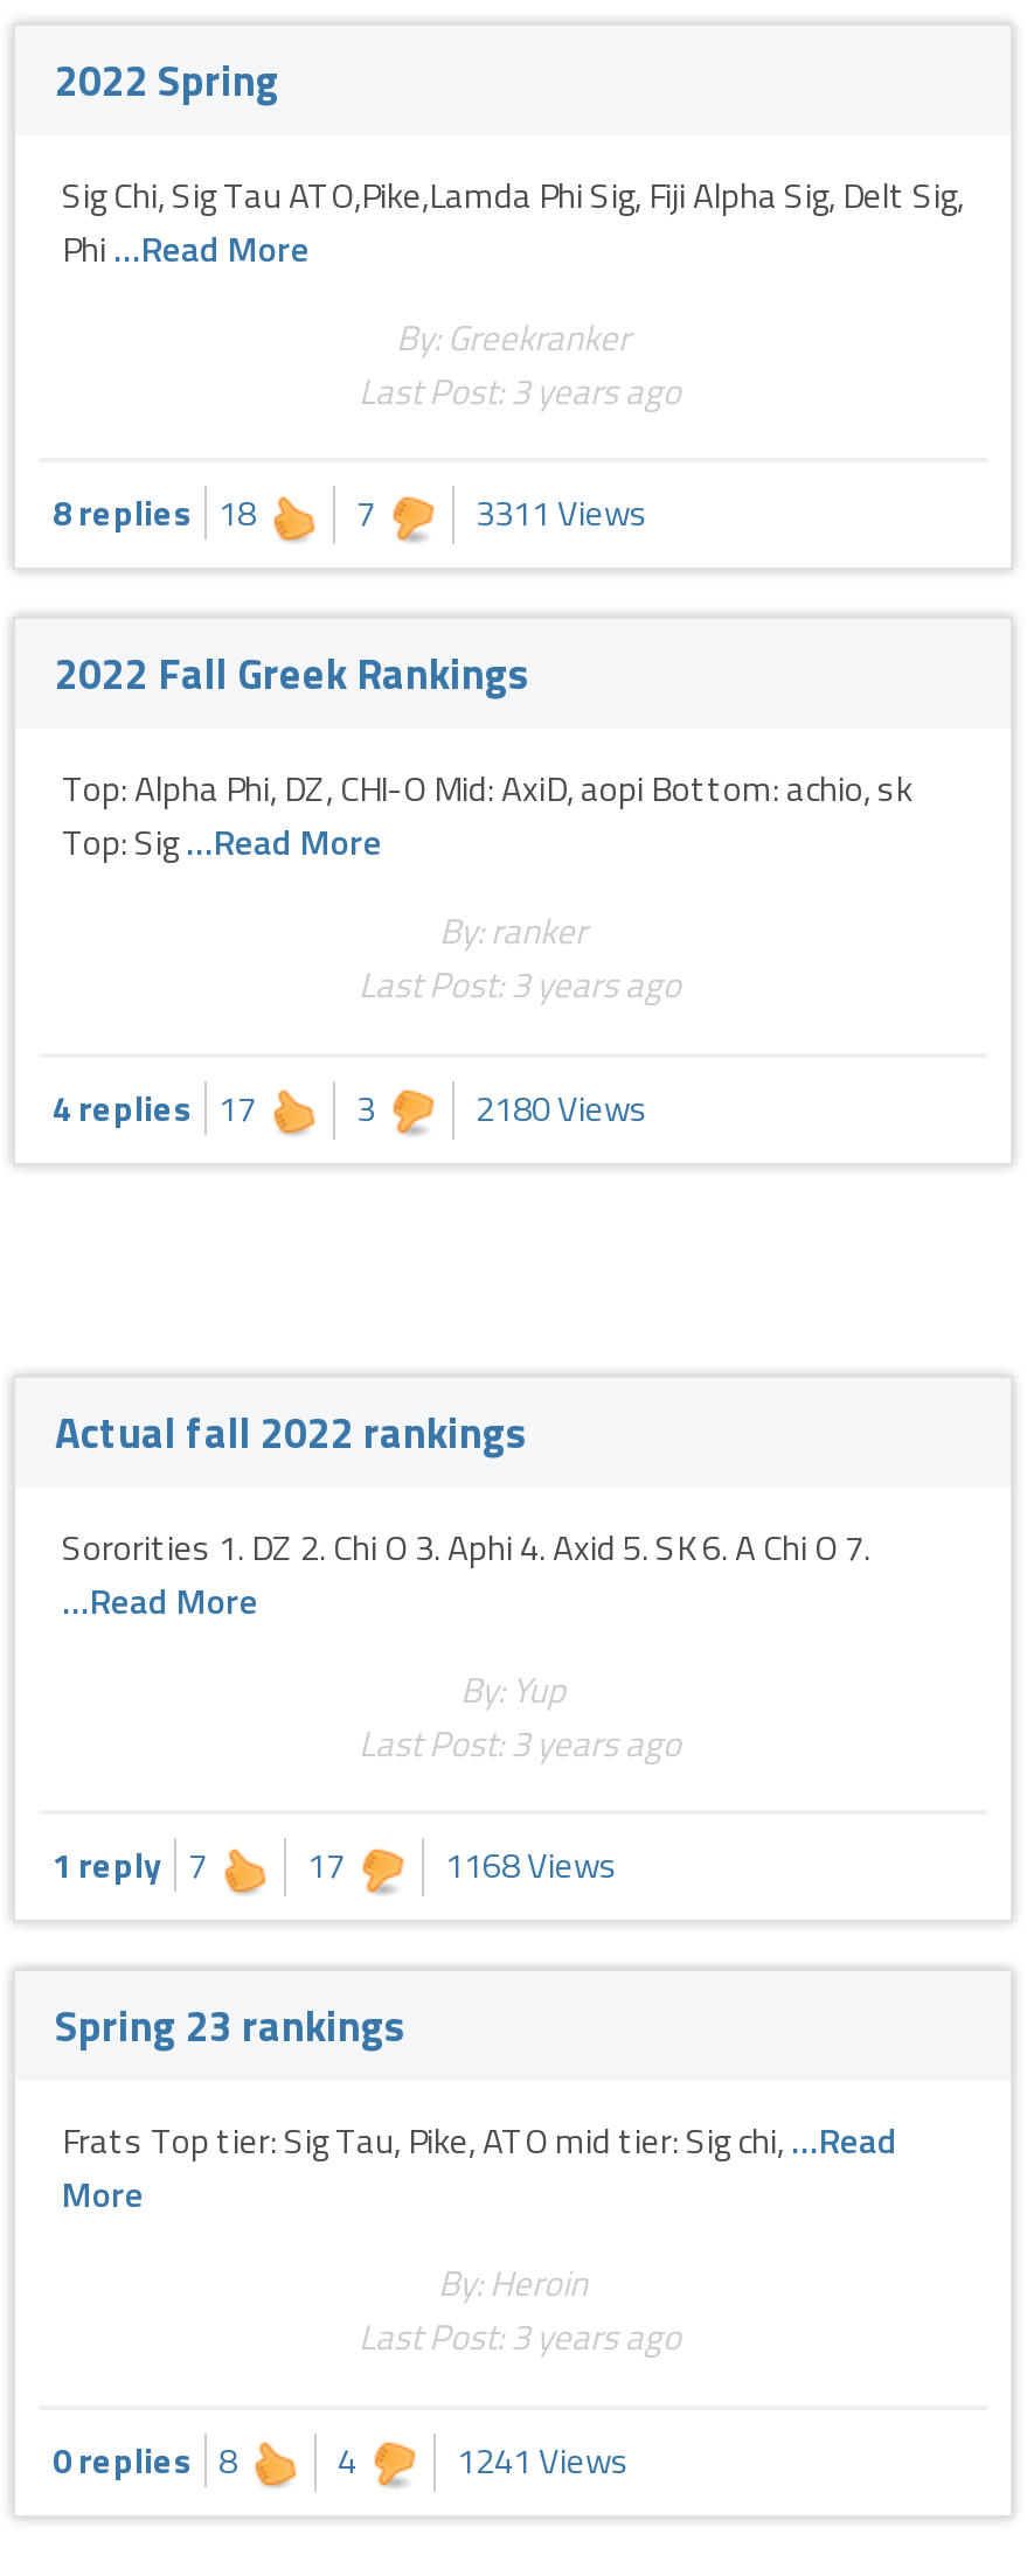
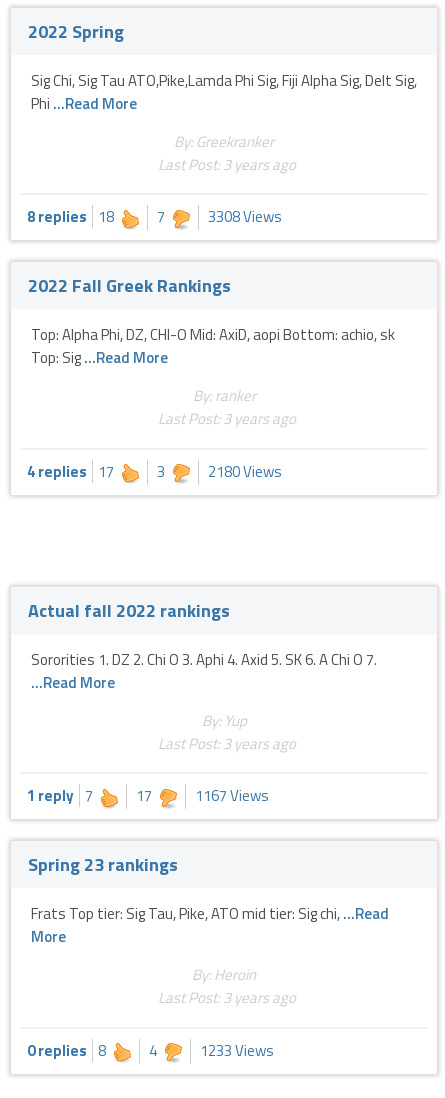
- 8 replies 18 7 3311 Views
+ 8 replies 18 7 3308 Views

- 1 reply 7 17 1168 Views
+ 1 reply 7 17 1167 Views

- 1241 Views
+ 1233 Views
